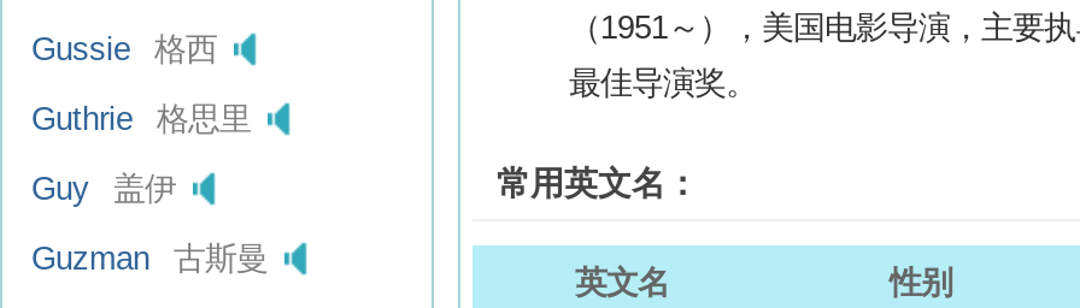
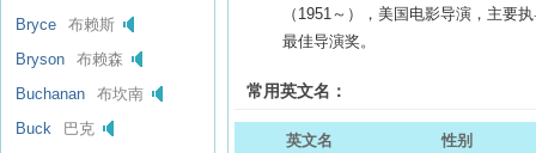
- Gussie
- 格西
+ Bryce
+ 布赖斯

- Guthrie
- 格思里
+ Bryson
+ 布赖森

- Guy
- 盖伊
+ Buchanan
+ 布坎南

- Guzman
- 古斯曼
+ Buck
+ 巴克
